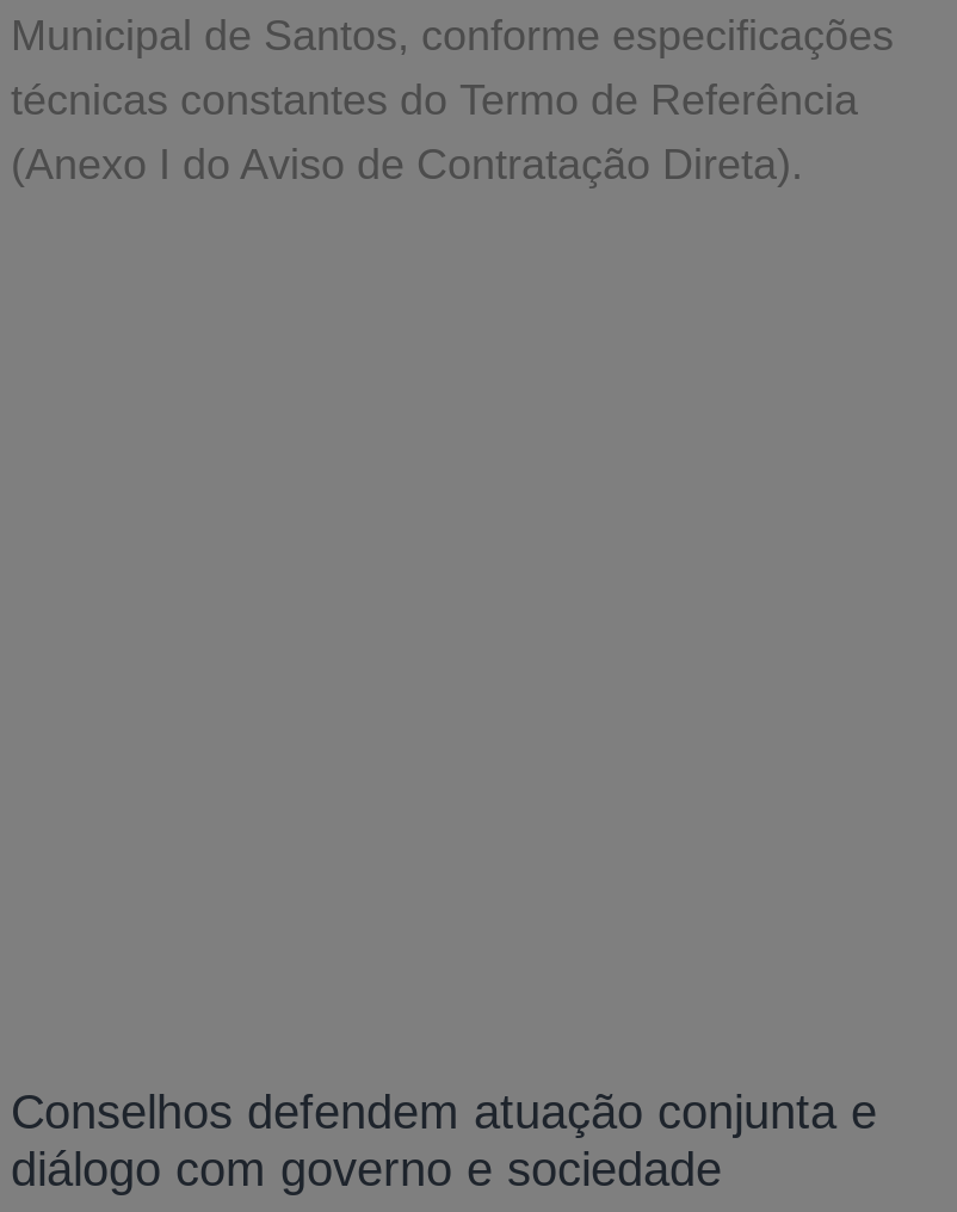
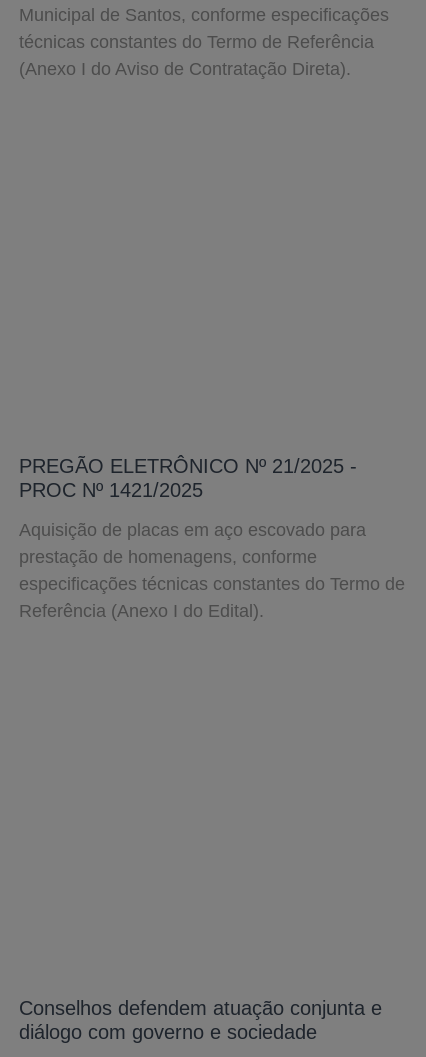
+ PREGÃO ELETRÔNICO Nº 21/2025 -
+ PROC Nº 1421/2025
+ Aquisição de placas em aço escovado para
+ prestação de homenagens, conforme
+ especificações técnicas constantes do Termo de
+ Referência (Anexo I do Edital).
